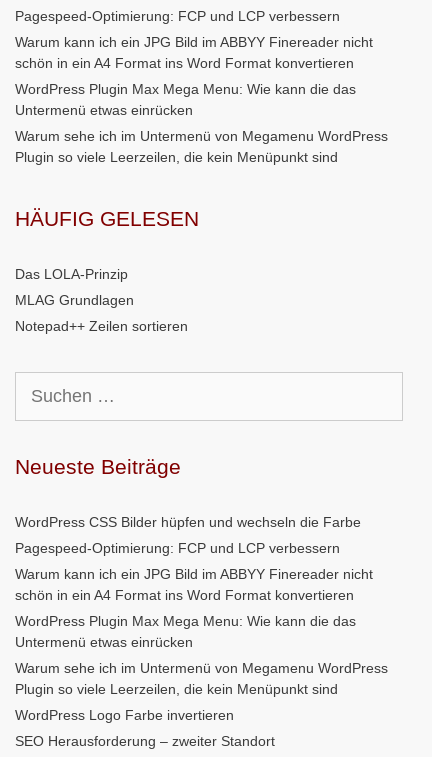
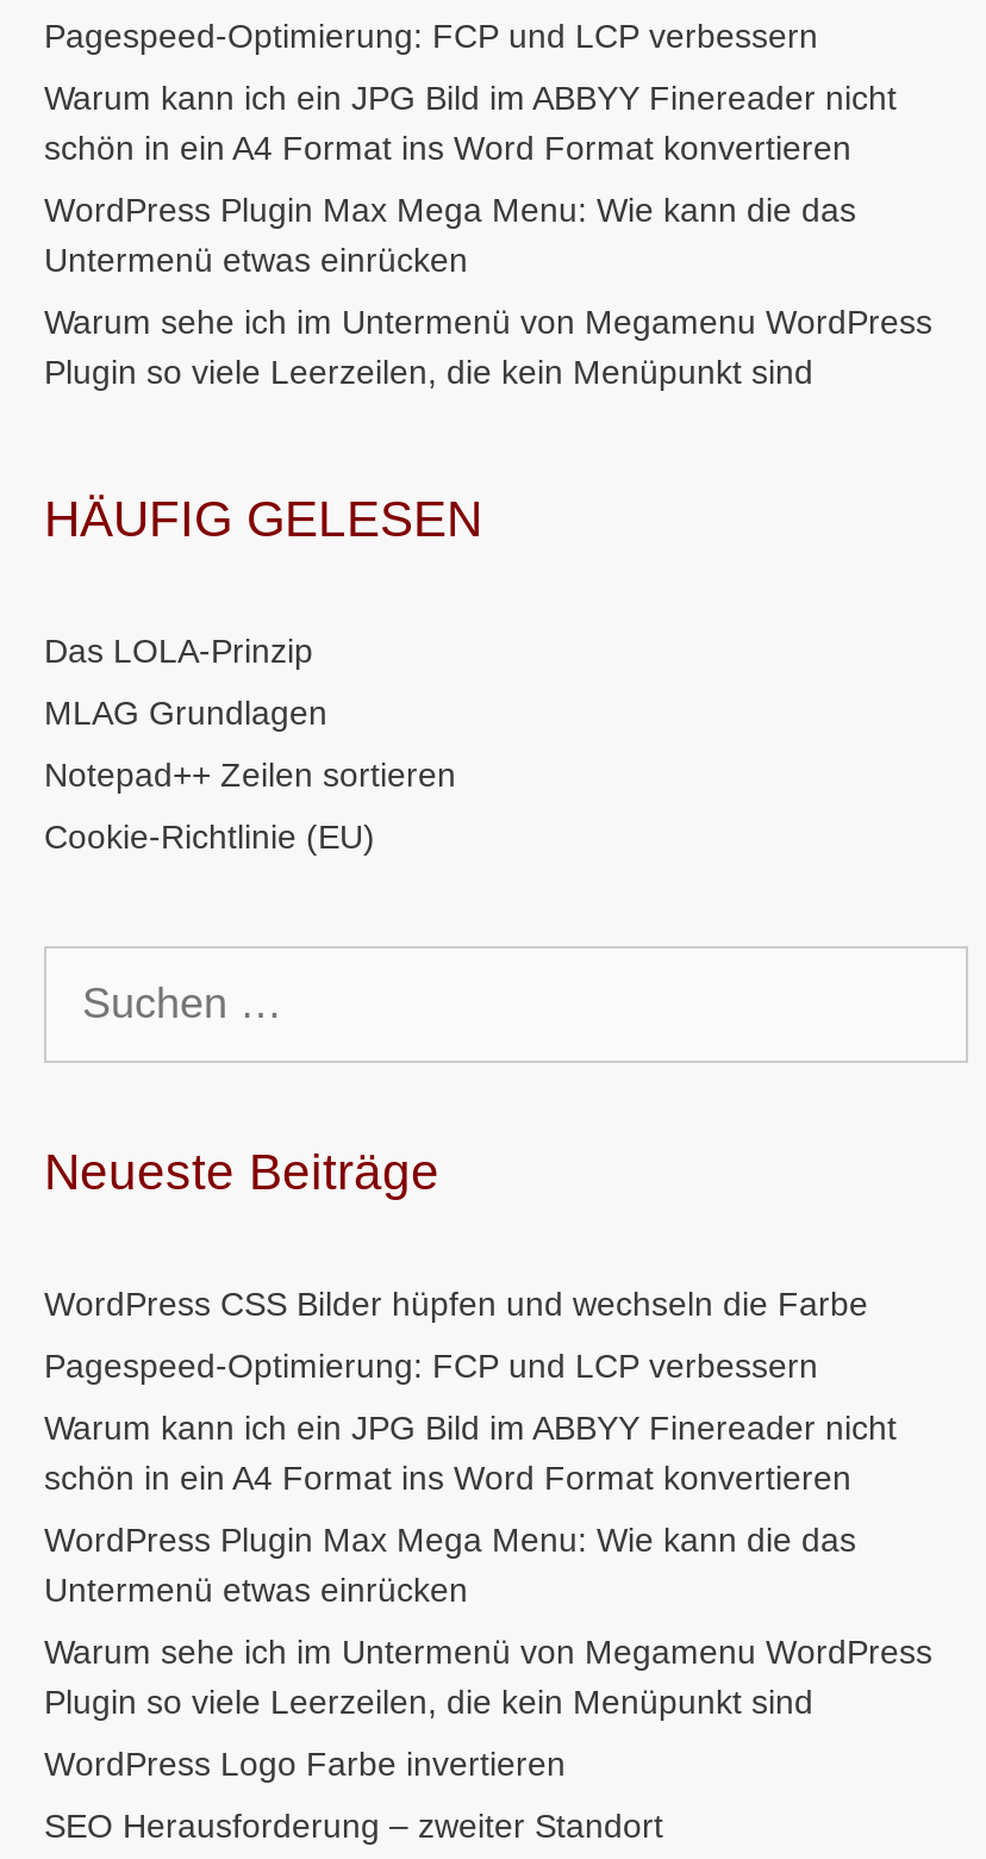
+ Cookie-Richtlinie (EU)
